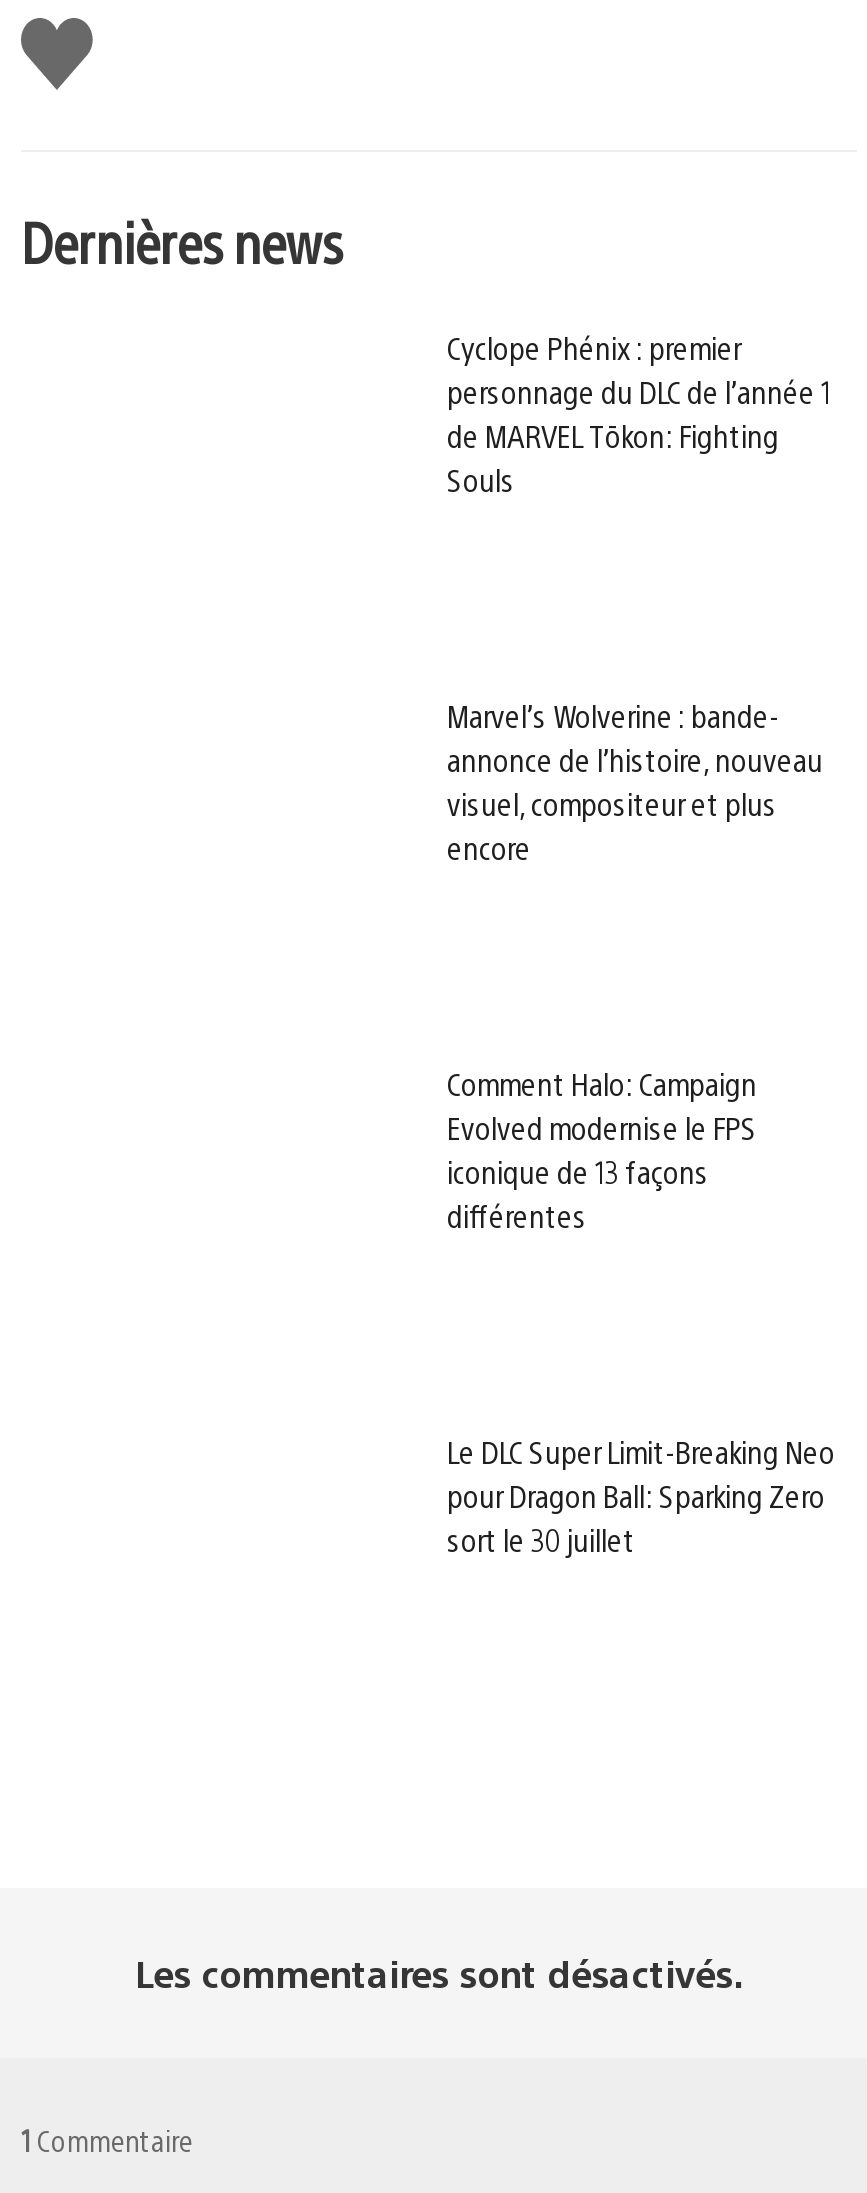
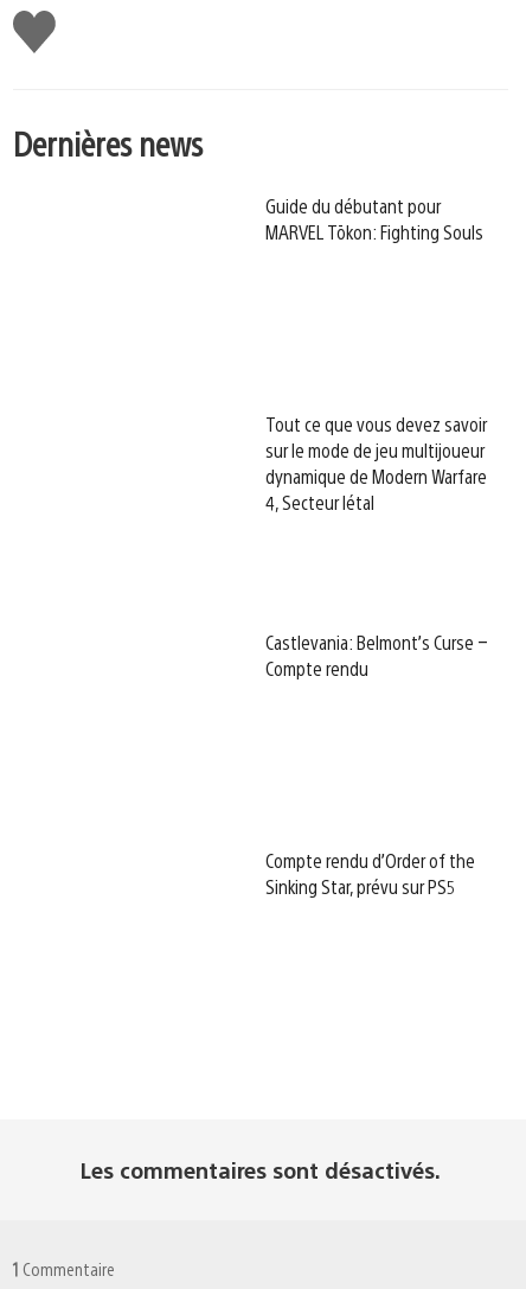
- Cyclope Phénix : premier
- personnage du DLC de l’année 1
- de MARVEL Tōkon: Fighting
- Souls
+ Guide du débutant pour
+ MARVEL Tōkon: Fighting Souls

- Marvel’s Wolverine : bande-
- annonce de l’histoire, nouveau
- visuel, compositeur et plus
- encore
+ Tout ce que vous devez savoir
+ sur le mode de jeu multijoueur
+ dynamique de Modern Warfare
+ 4, Secteur létal

- Comment Halo: Campaign
- Evolved modernise le FPS
- iconique de 13 façons
- différentes
+ Castlevania: Belmont’s Curse –
+ Compte rendu

- Le DLC Super Limit-Breaking Neo
- pour Dragon Ball: Sparking Zero
- sort le 30 juillet
+ Compte rendu d’Order of the
+ Sinking Star, prévu sur PS5
